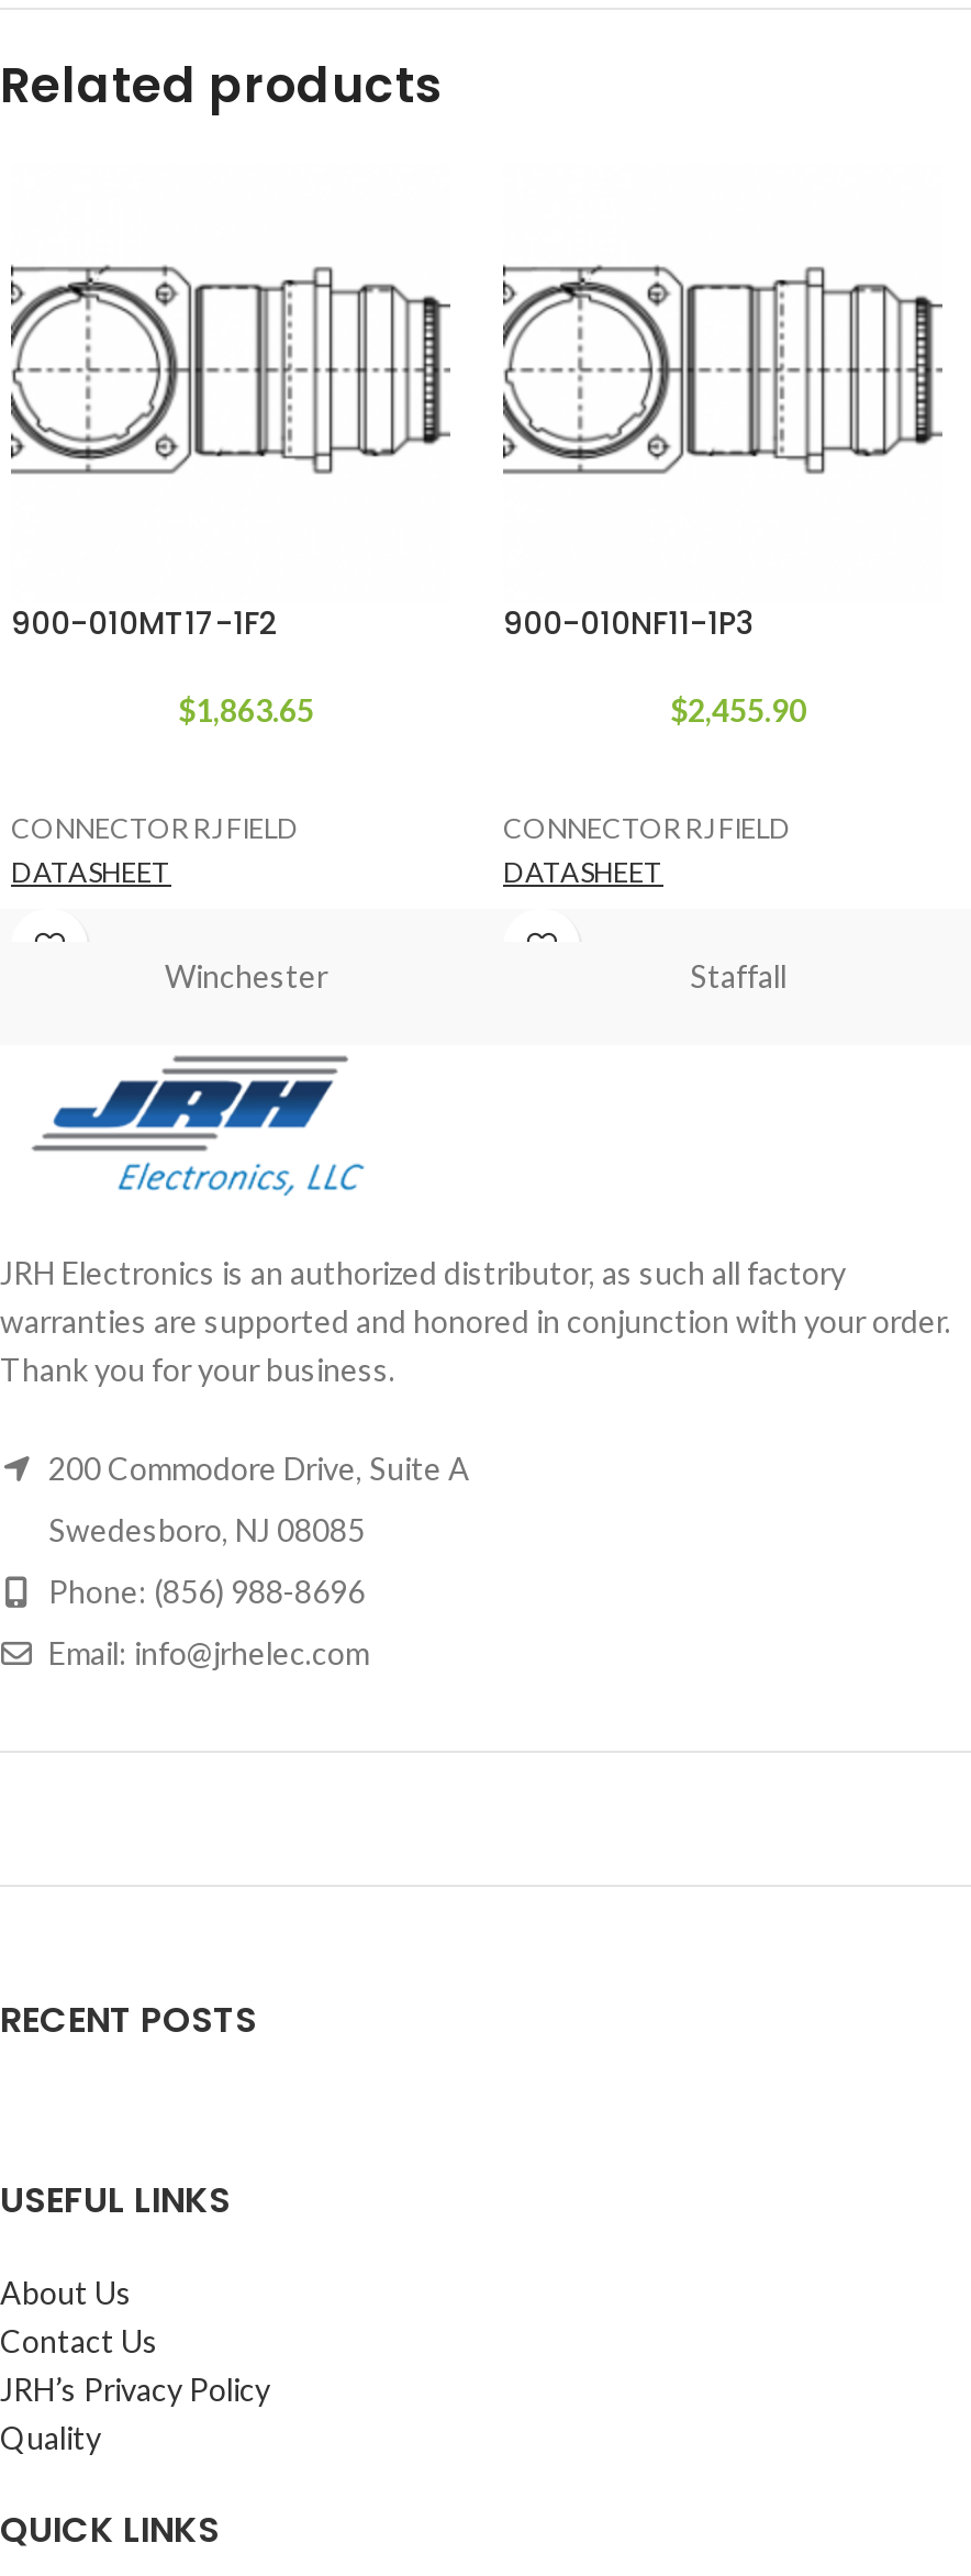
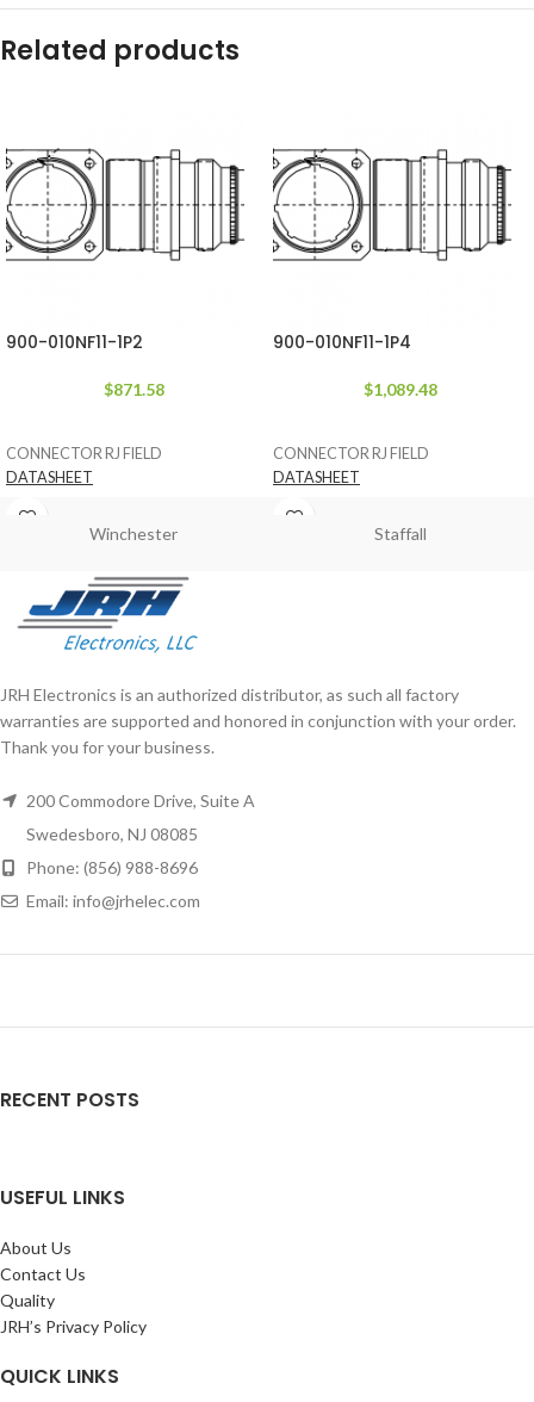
- 900-010MT17-1F2
+ 900-010NF11-1P2

- 900-010NF11-1P3
+ 900-010NF11-1P4

- $1,863.65
+ $871.58

- $2,455.90
+ $1,089.48

moved down: JRH’s Privacy Policy

moved up: Quality
